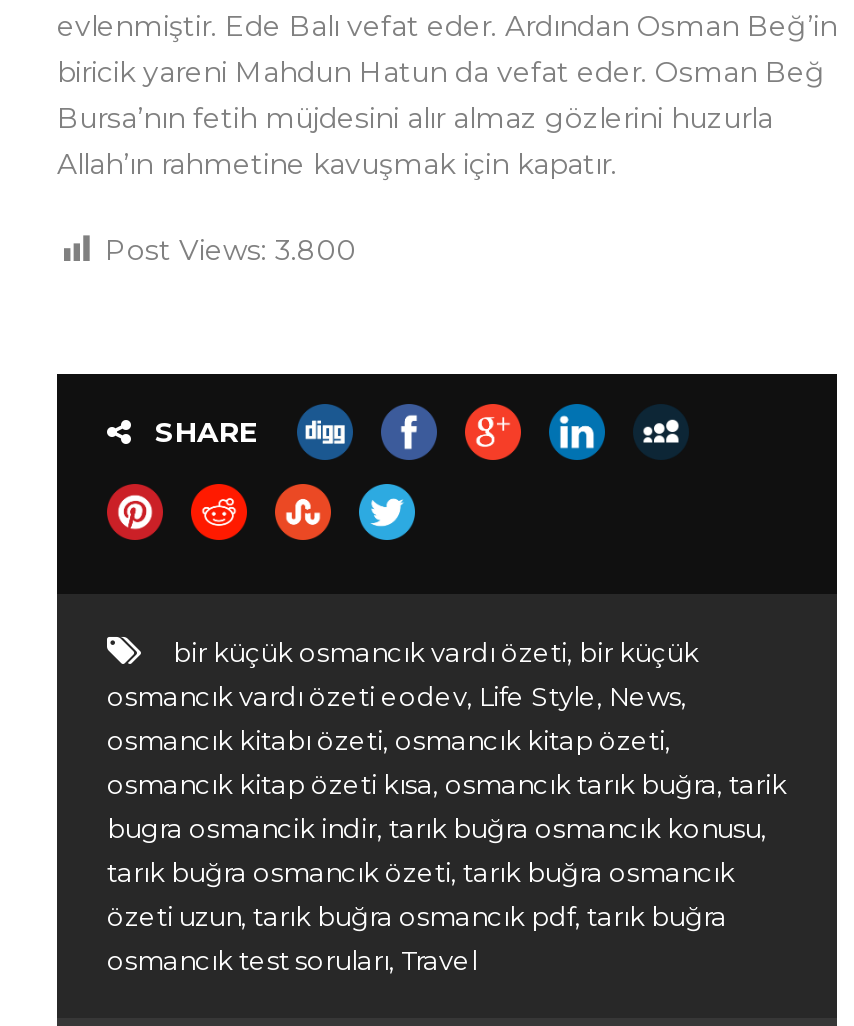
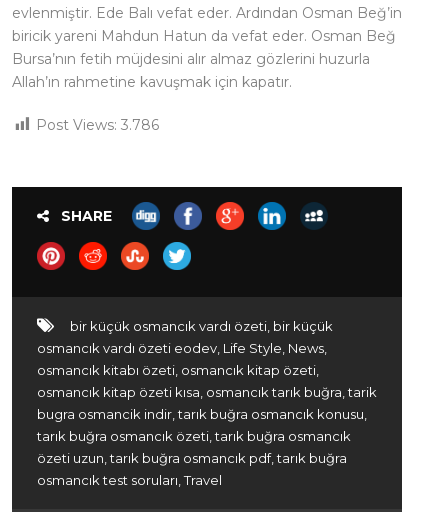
- Post Views: 3.800
+ Post Views: 3.786
